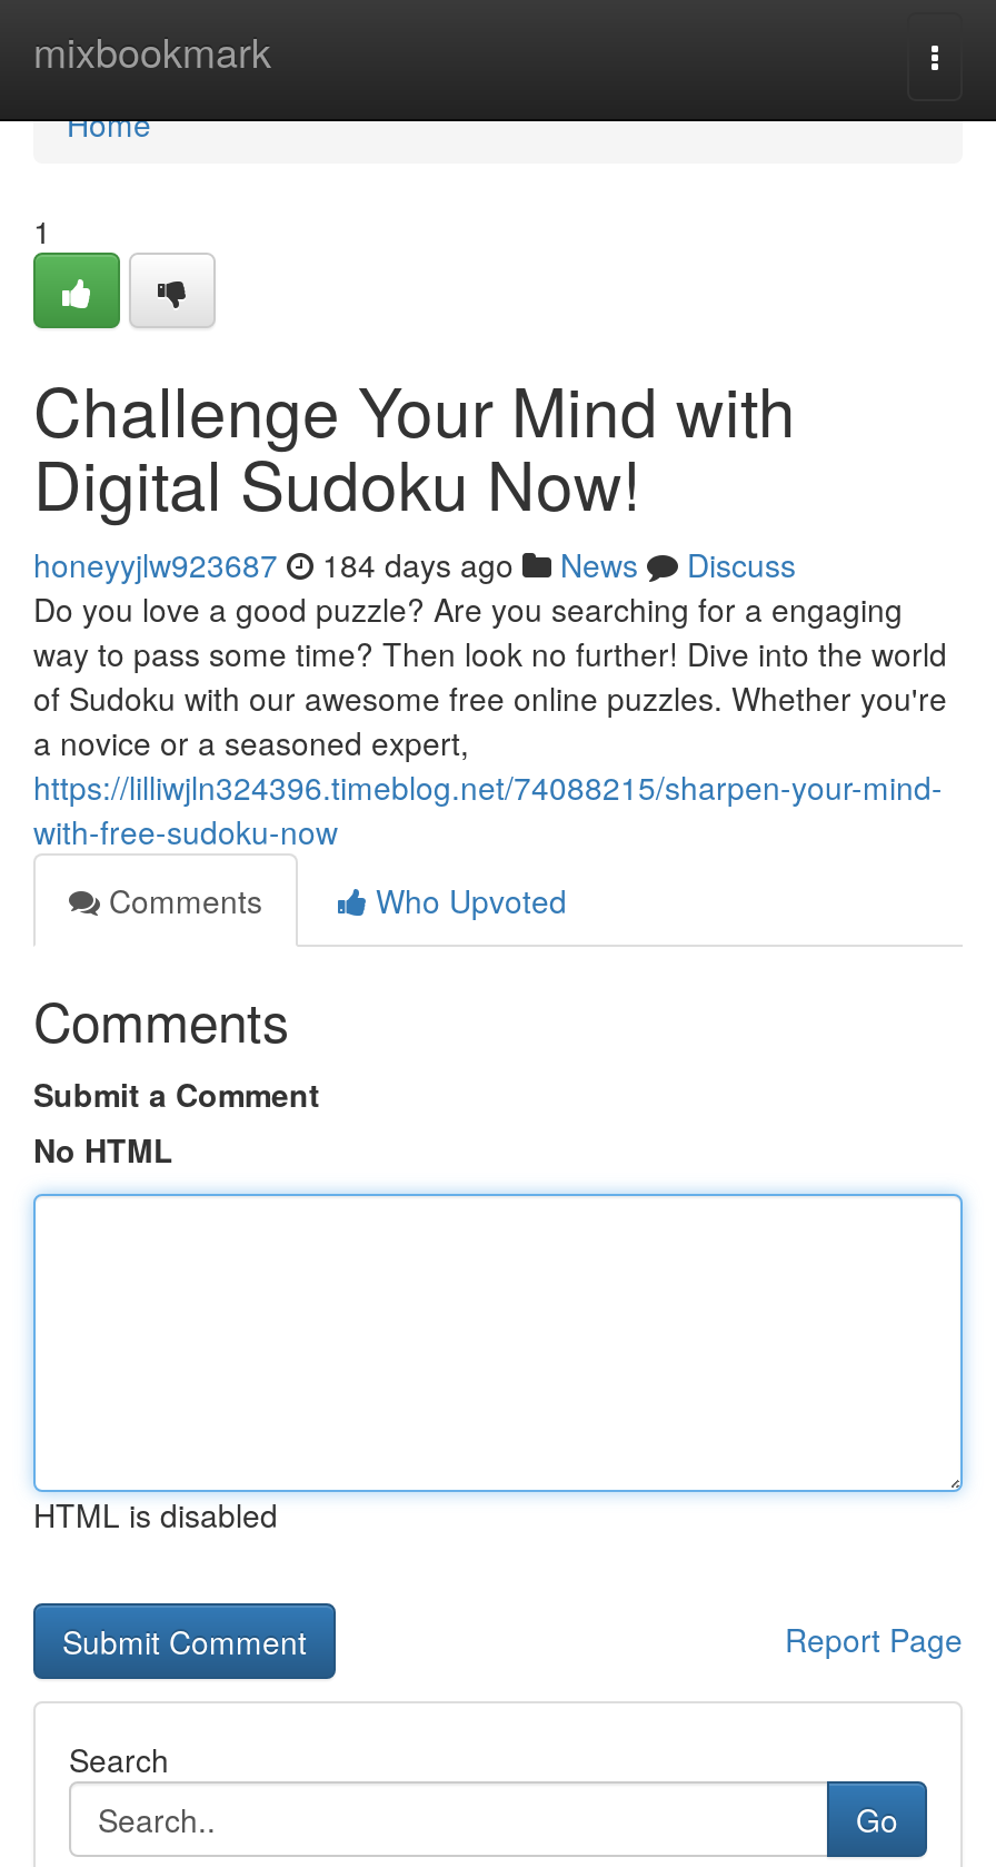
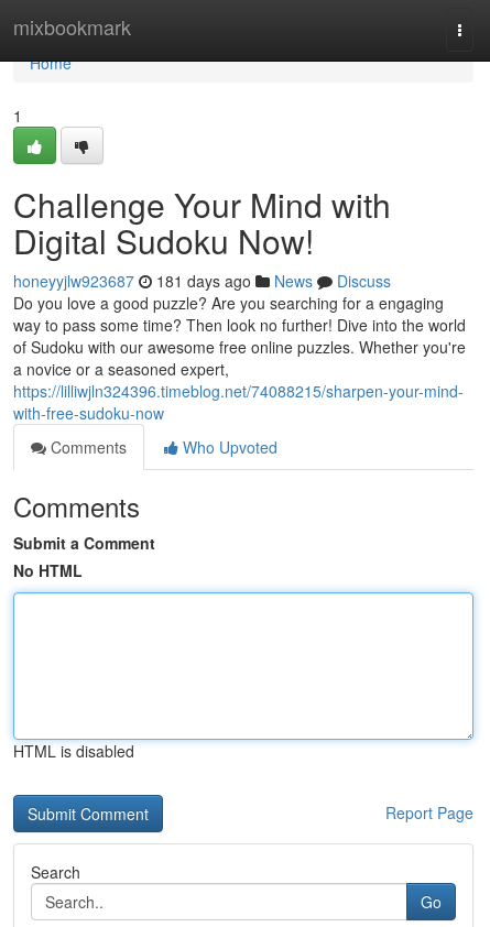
- honeyyjlw923687 184 days ago News Discuss
+ honeyyjlw923687 181 days ago News Discuss
